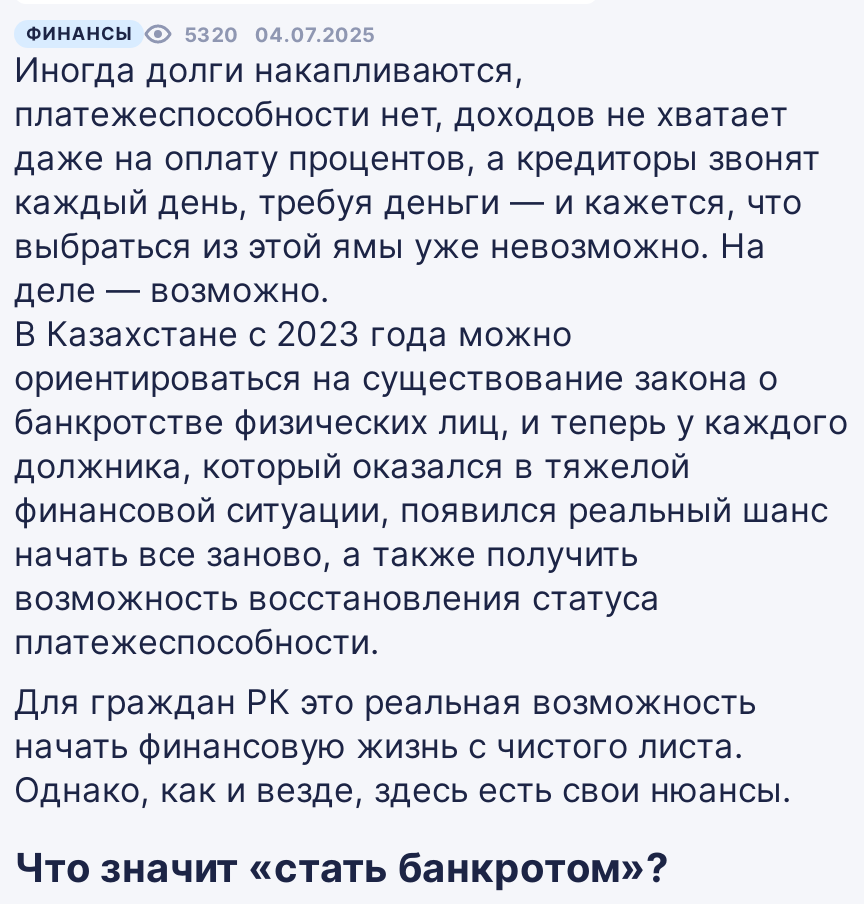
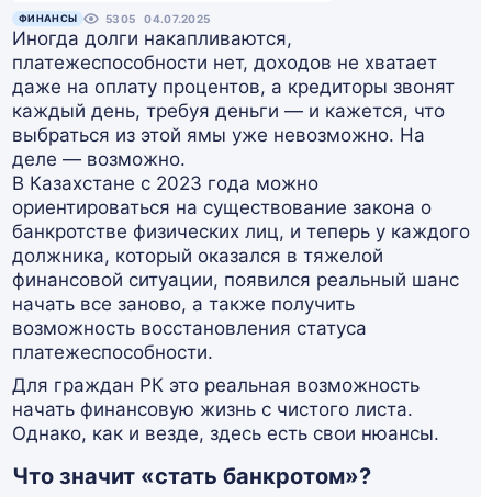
- 5320 04.07.2025
+ 5305 04.07.2025
